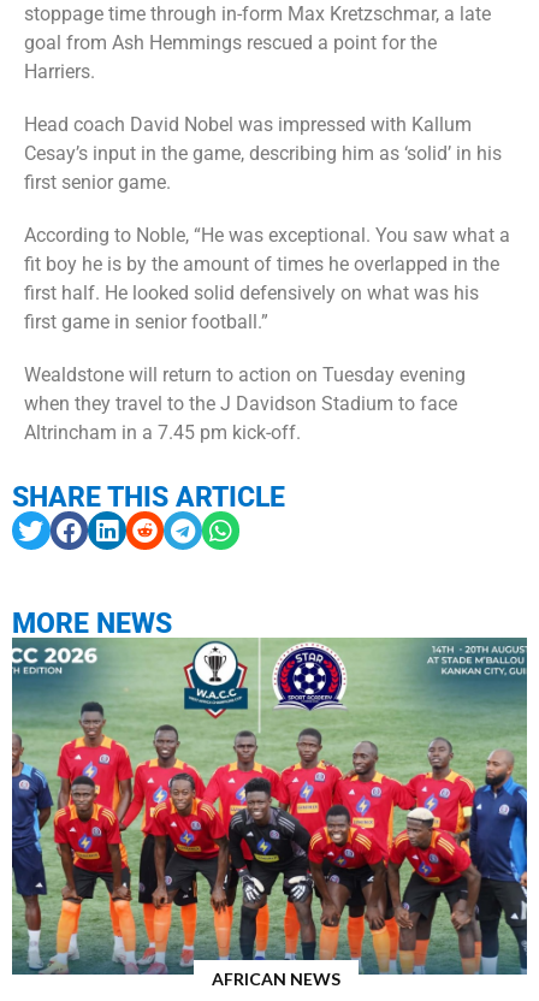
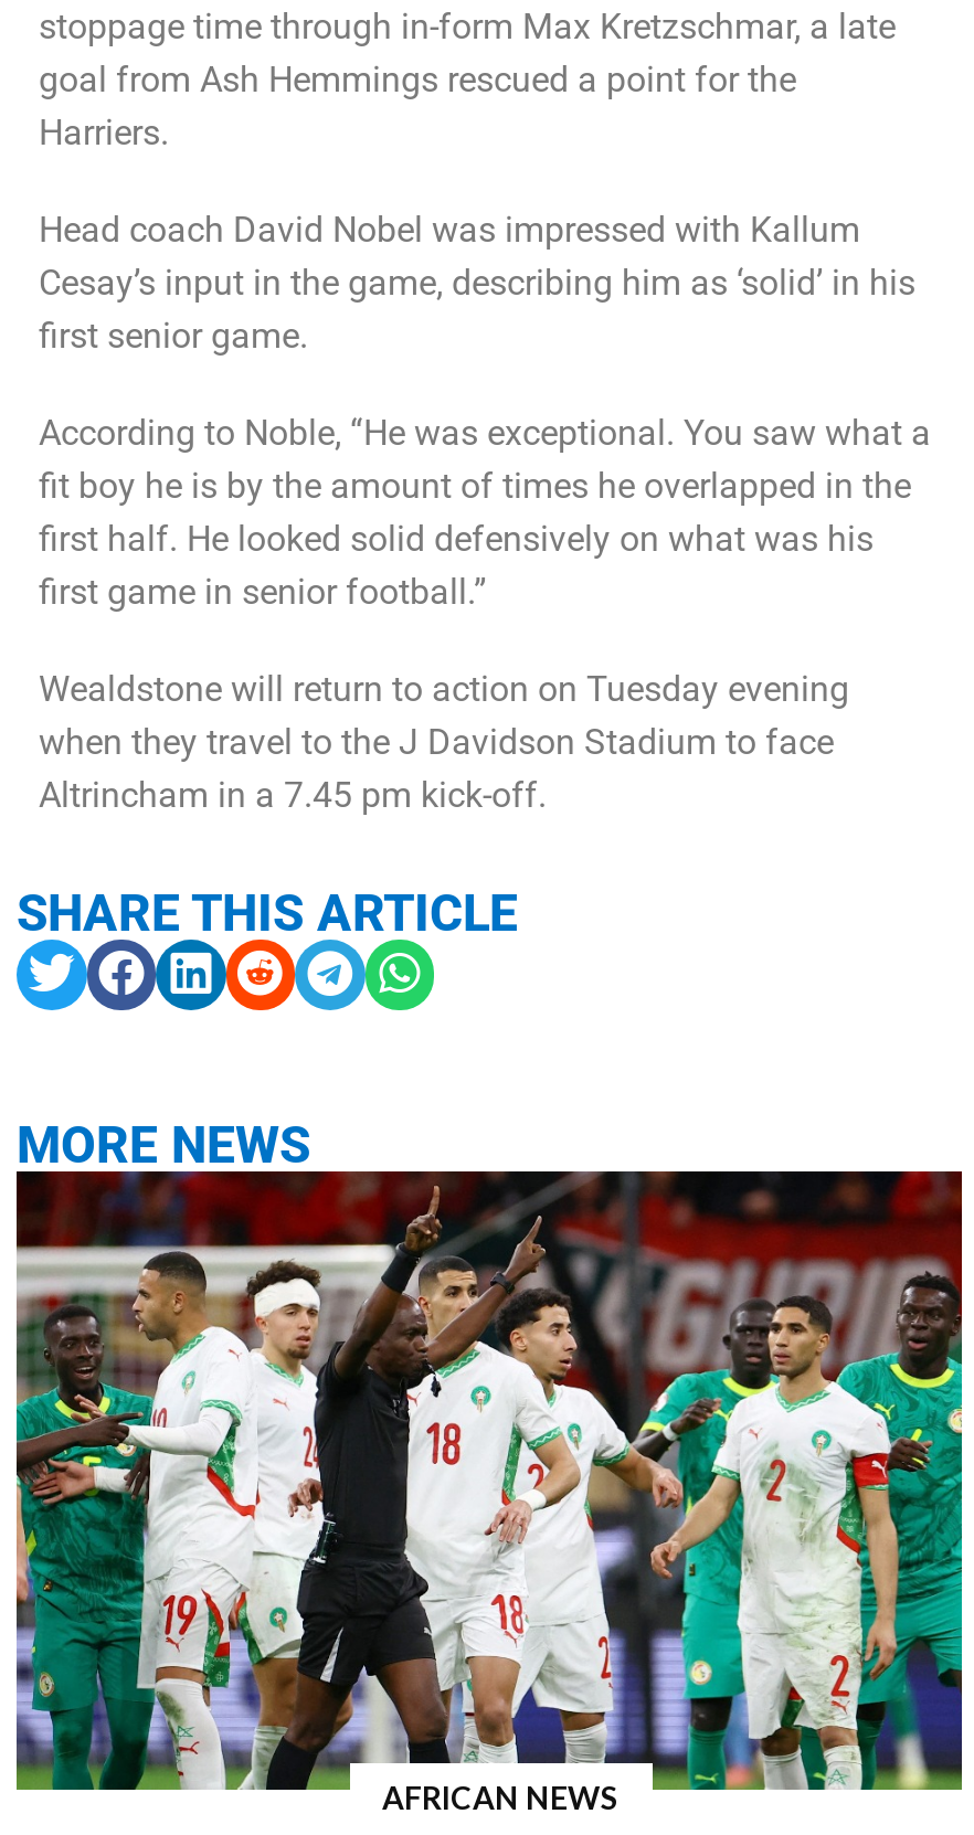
- [image]
+ [image]
